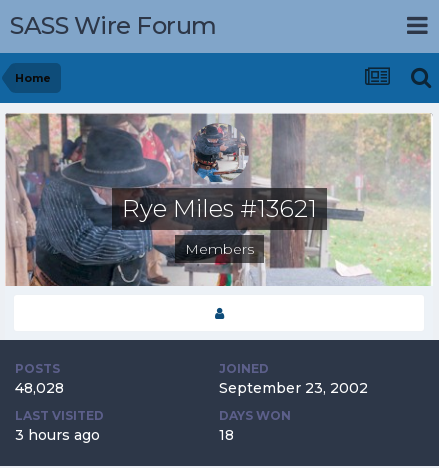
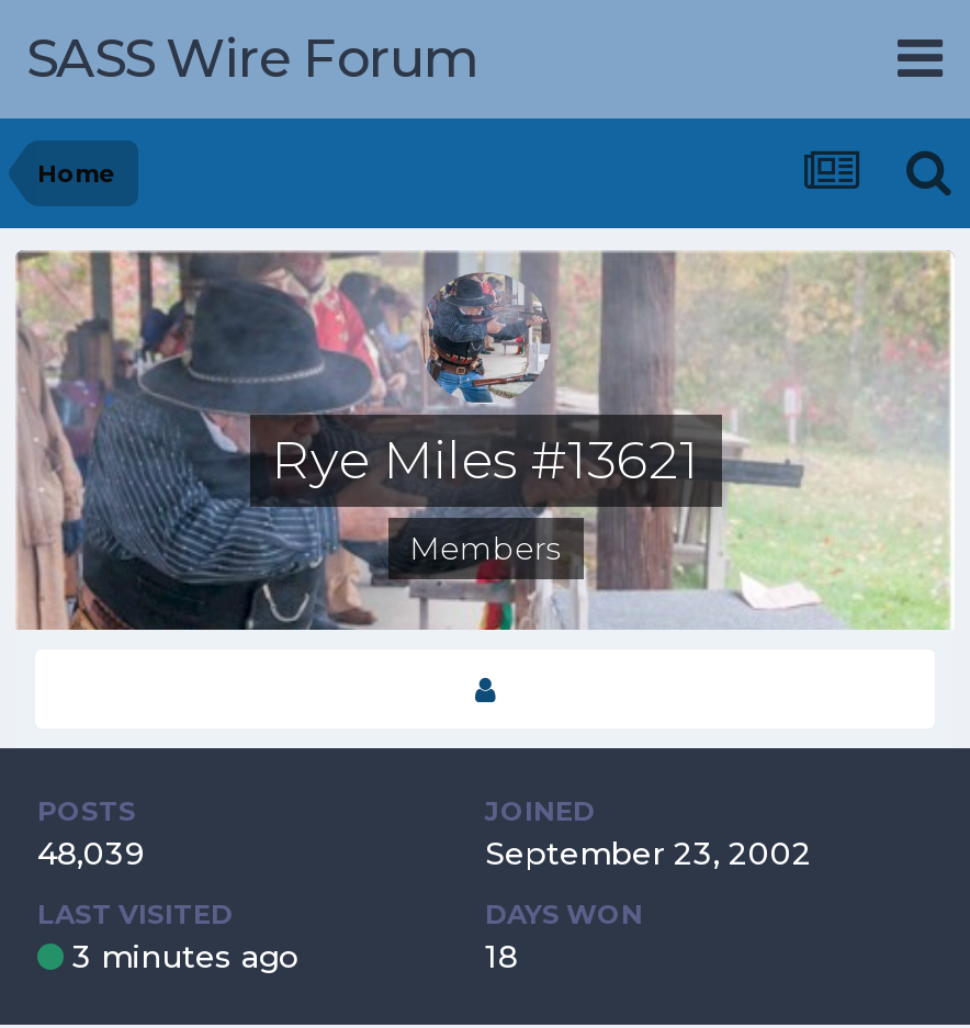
- 48,028
+ 48,039

- 3 hours ago
+ 3 minutes ago
